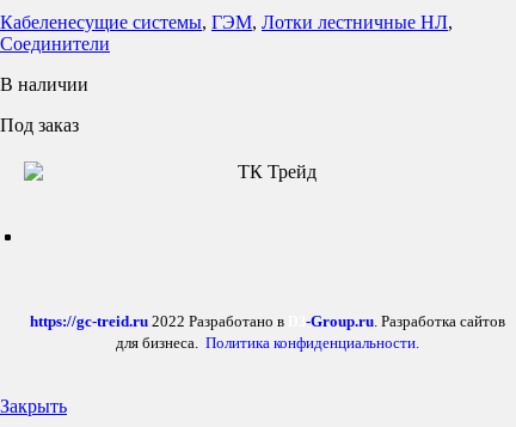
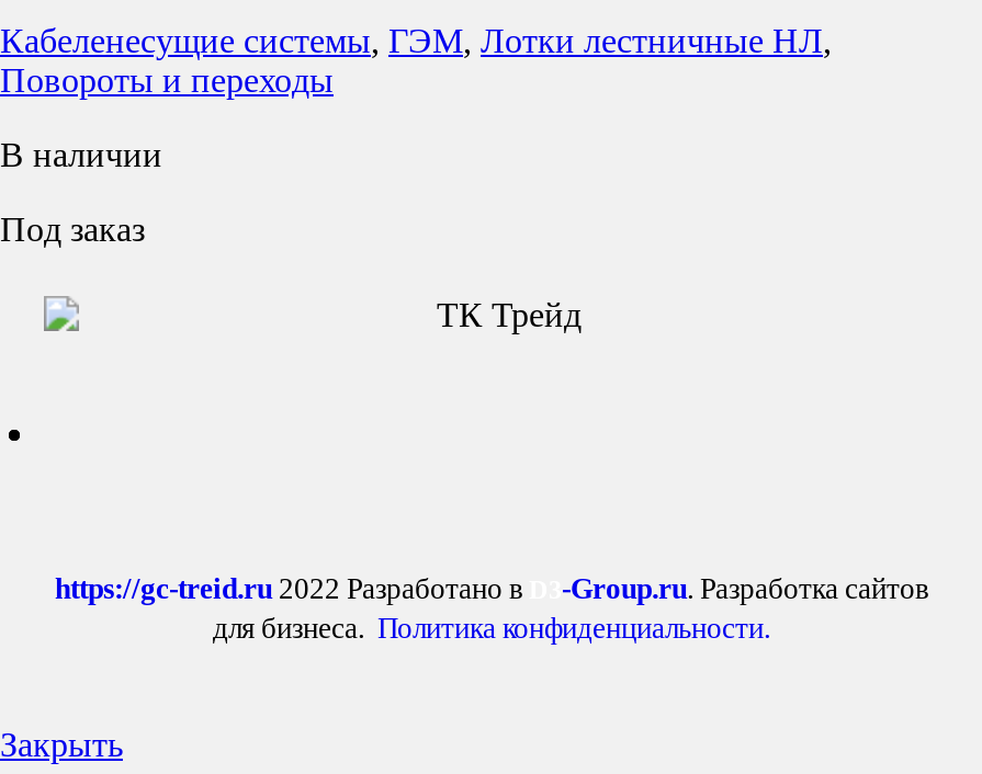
- Соединители
+ Повороты и переходы
